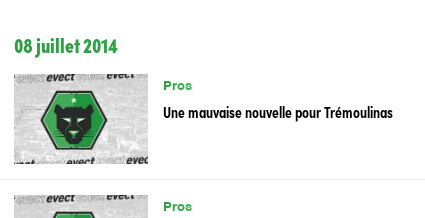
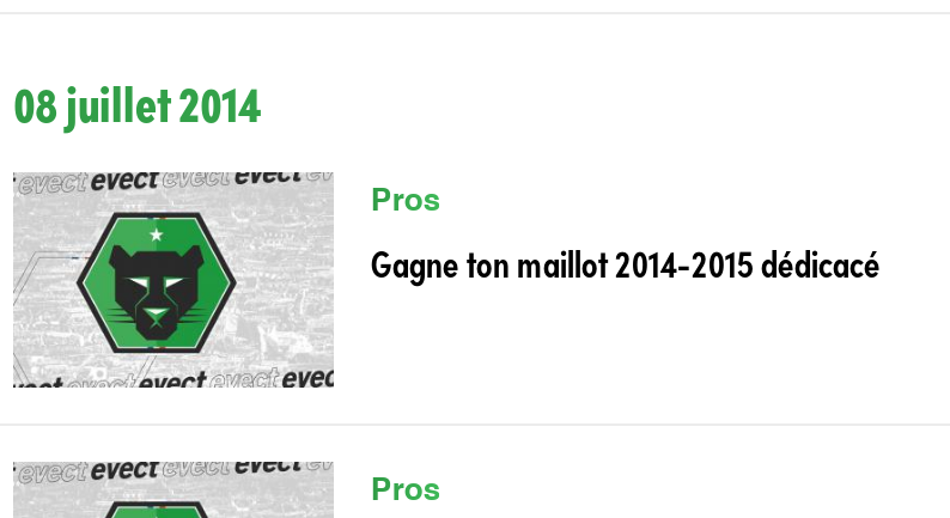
- Une mauvaise nouvelle pour Trémoulinas
+ Gagne ton maillot 2014-2015 dédicacé
